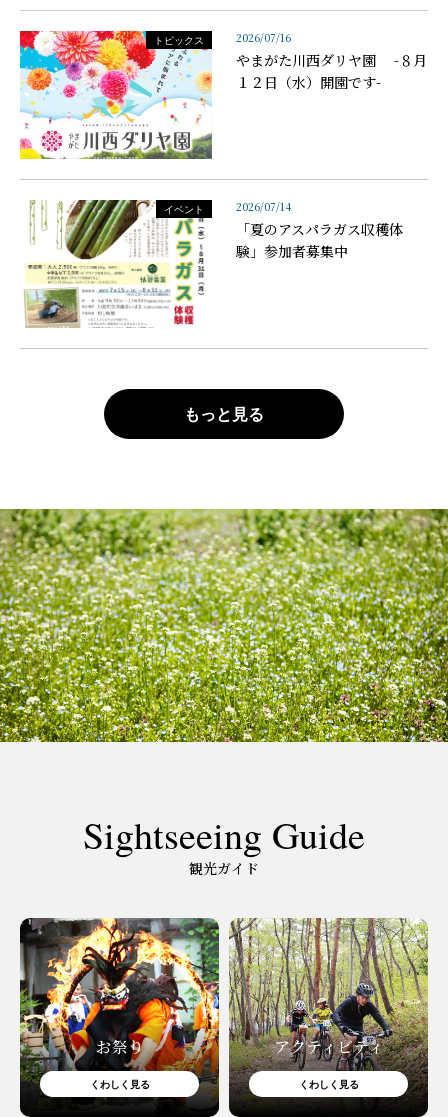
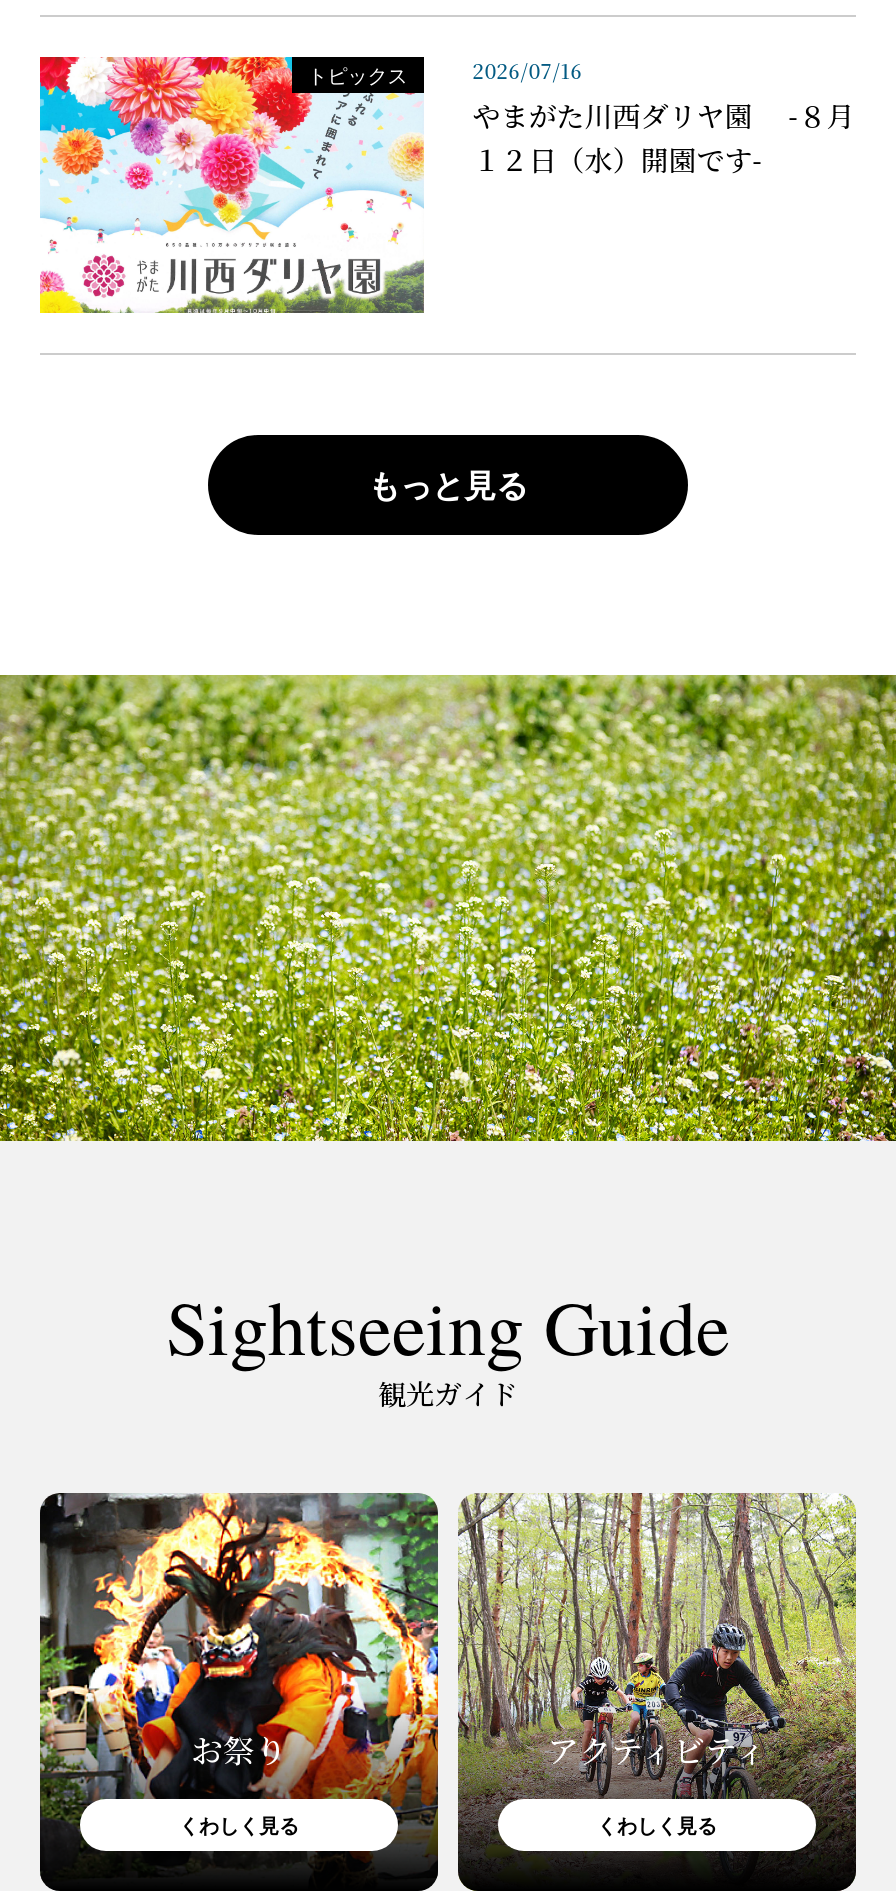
- [image]
- イベント
- 2026/07/14
- 「夏のアスパラガス収穫体
- 験」参加者募集中
